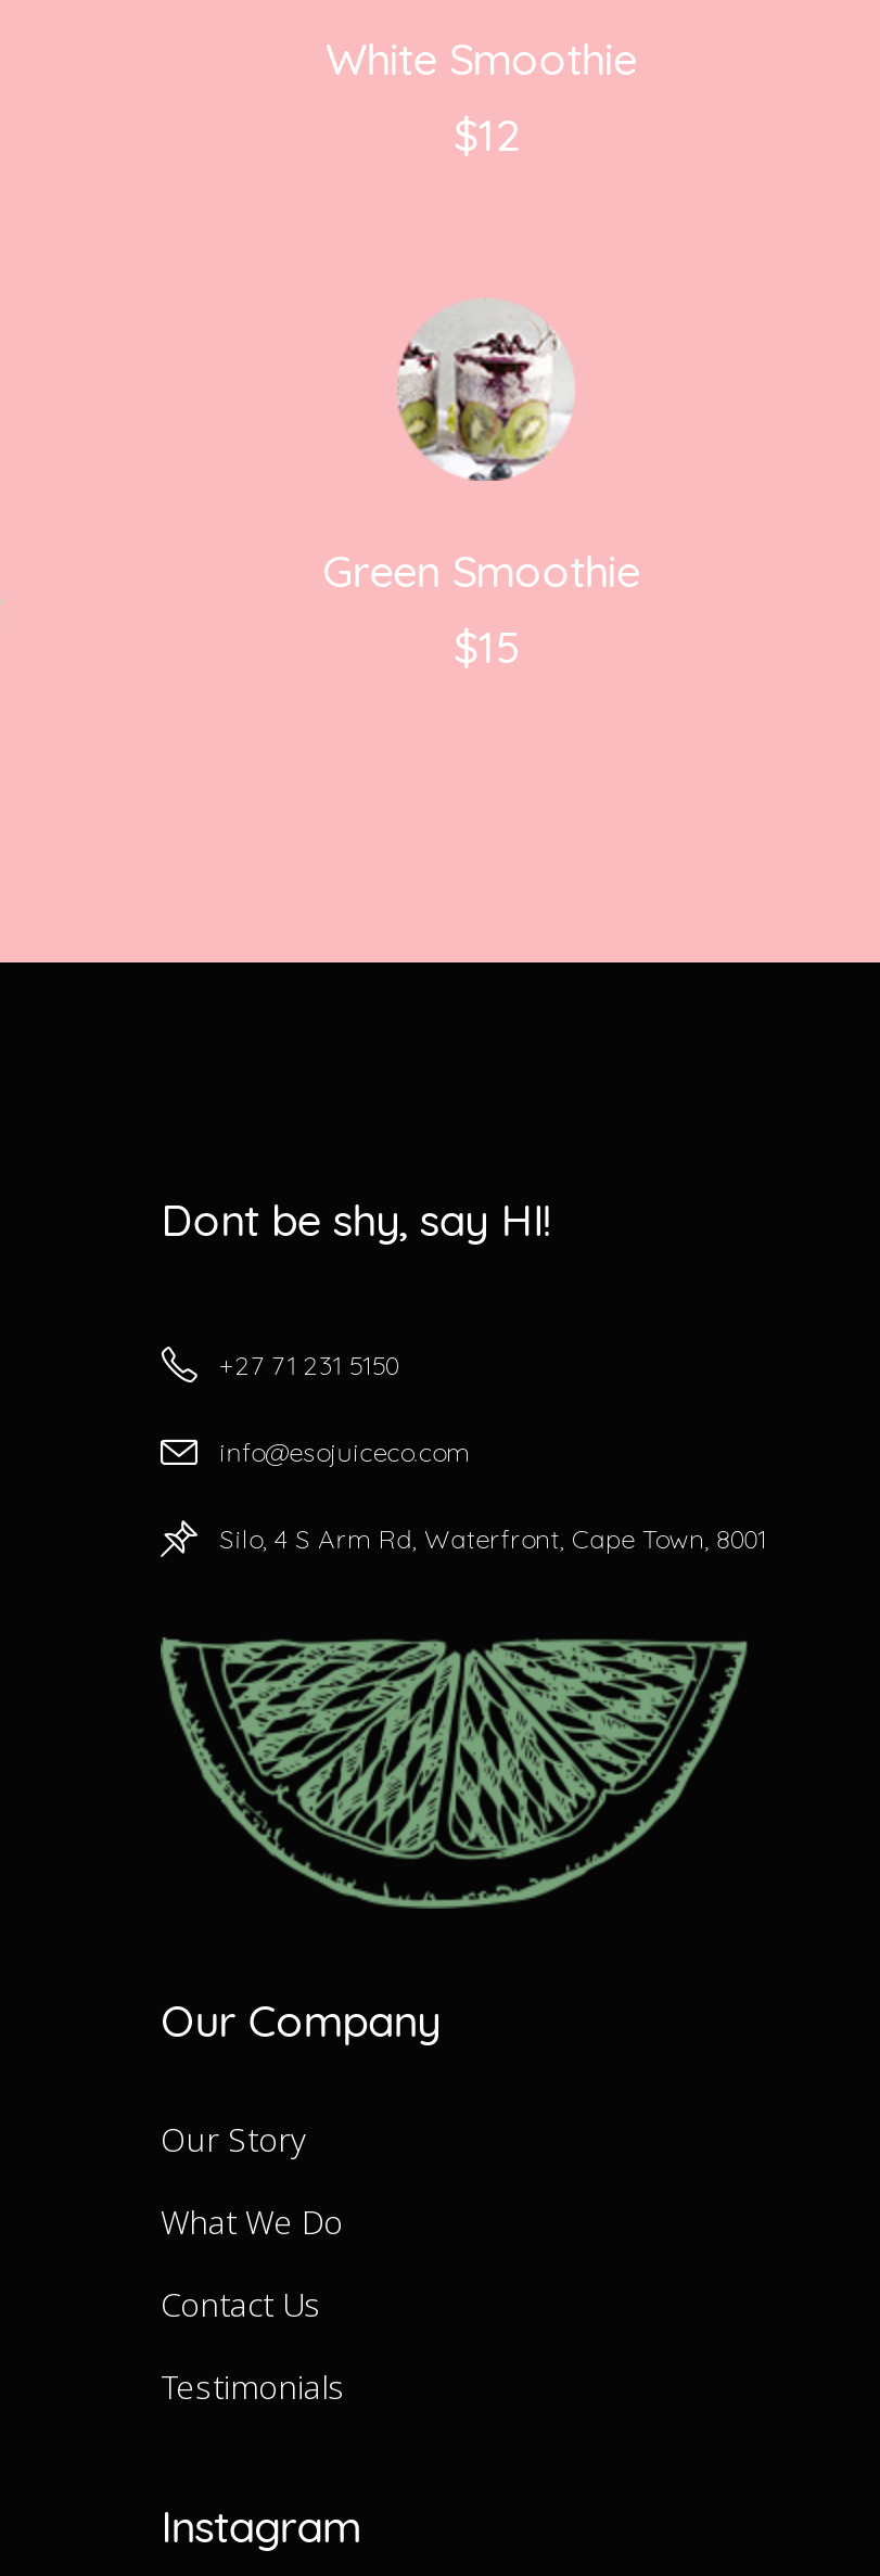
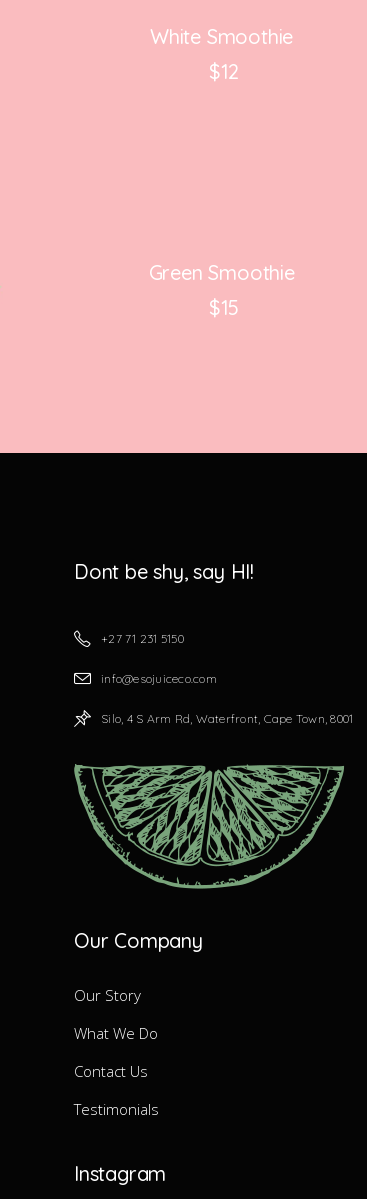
- [image]
